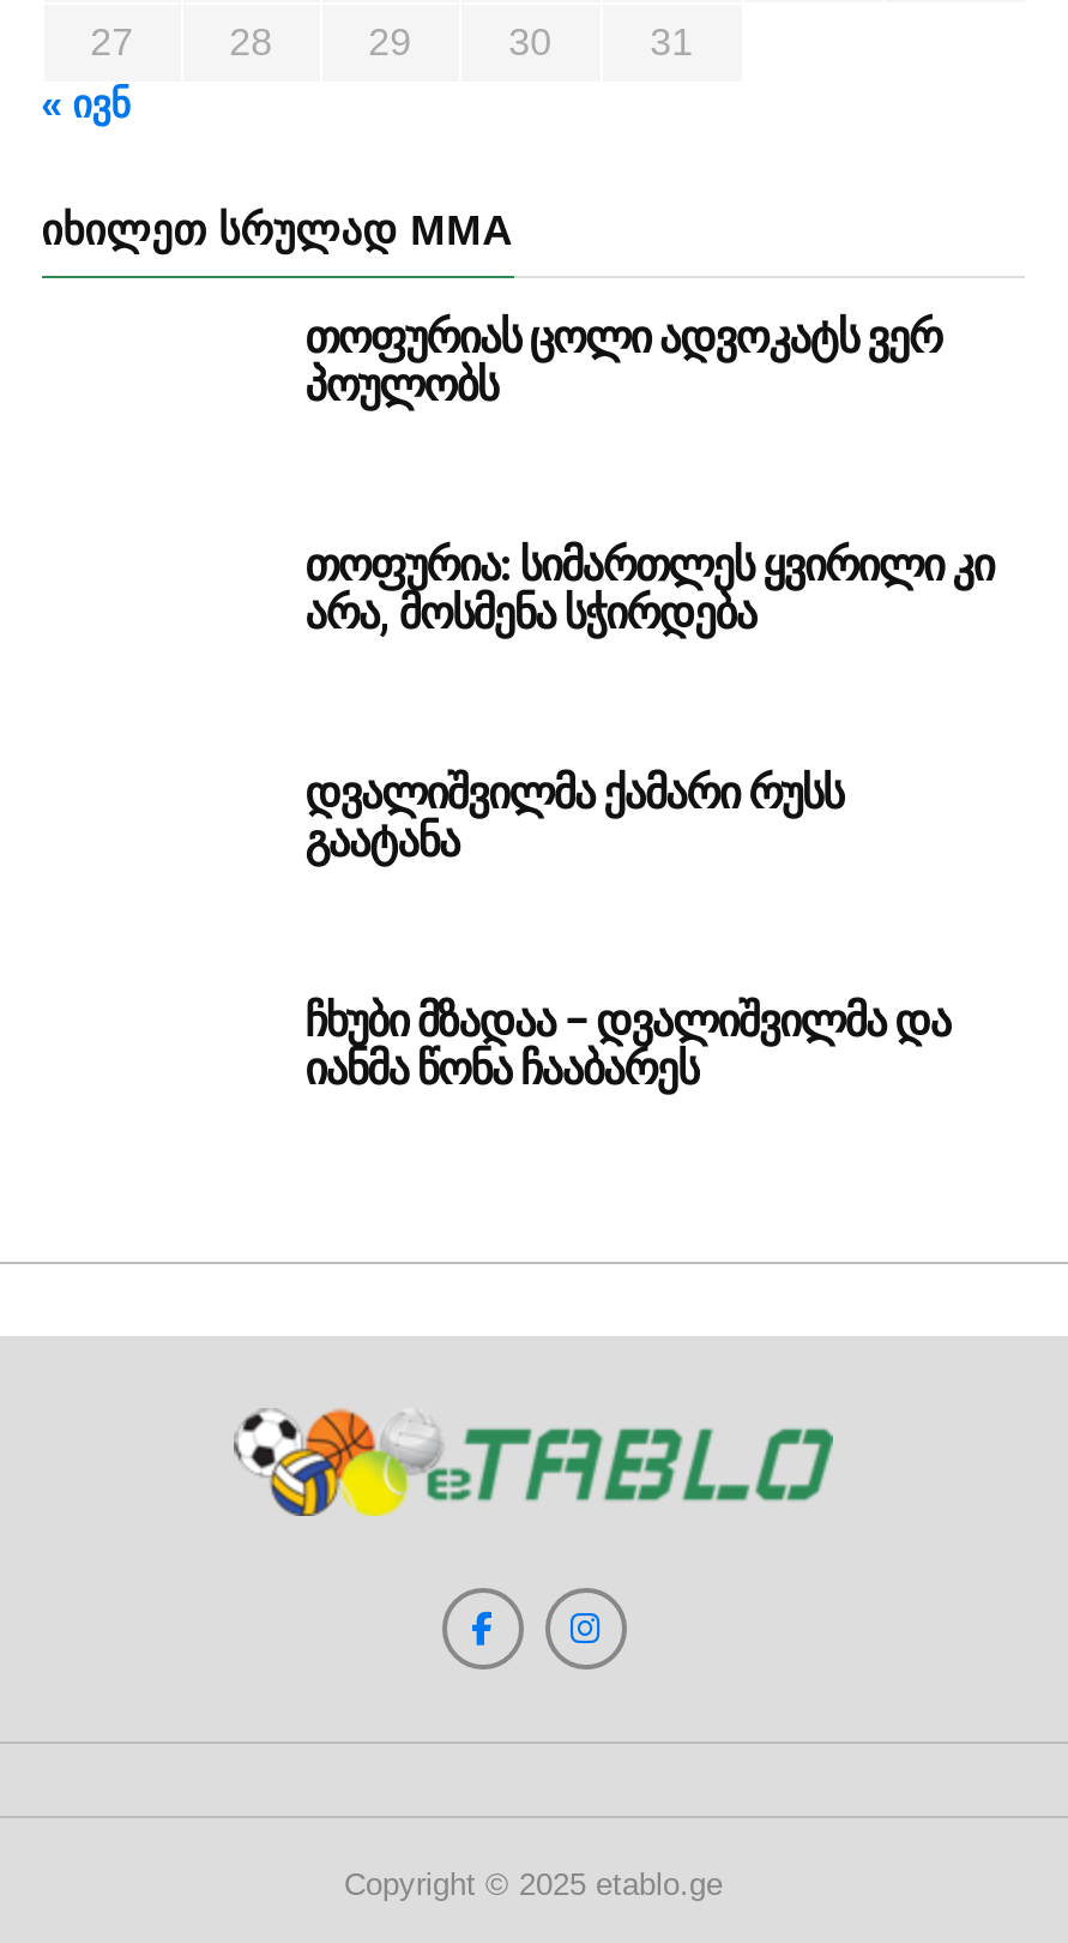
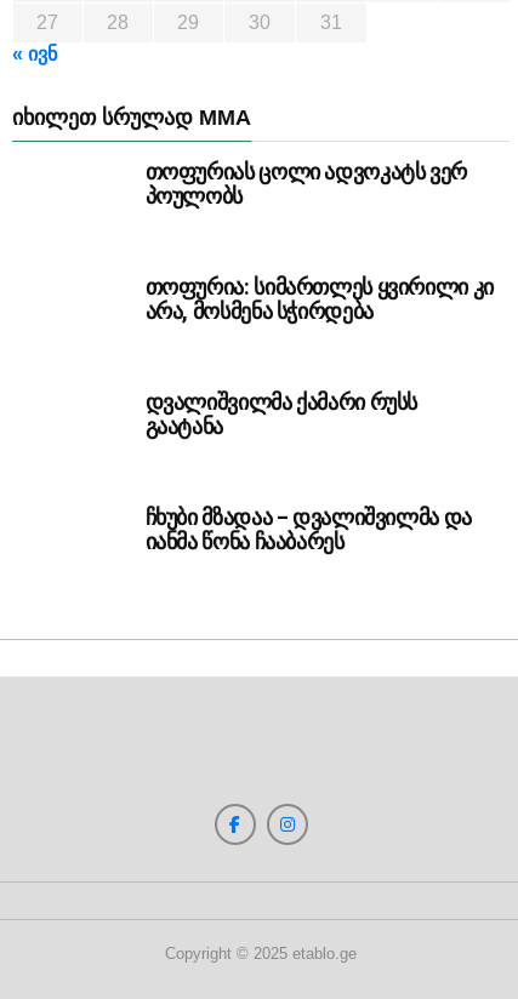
- [image]
